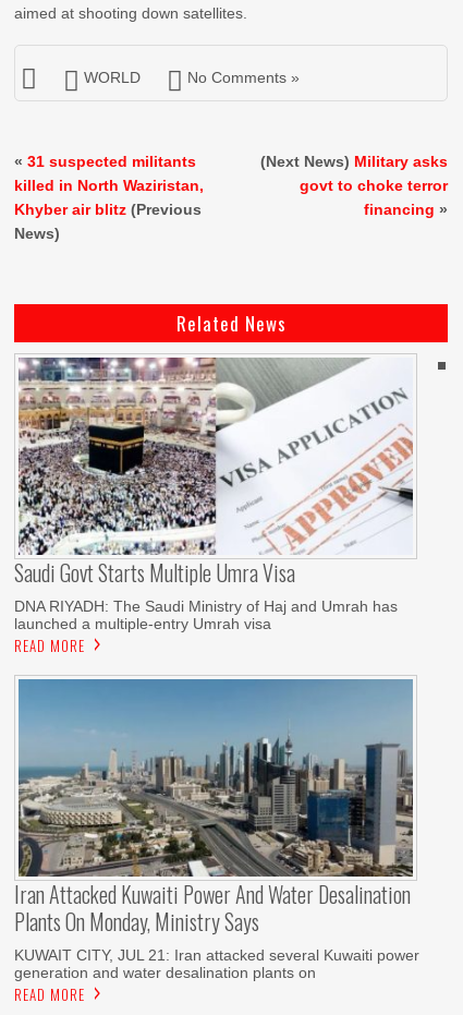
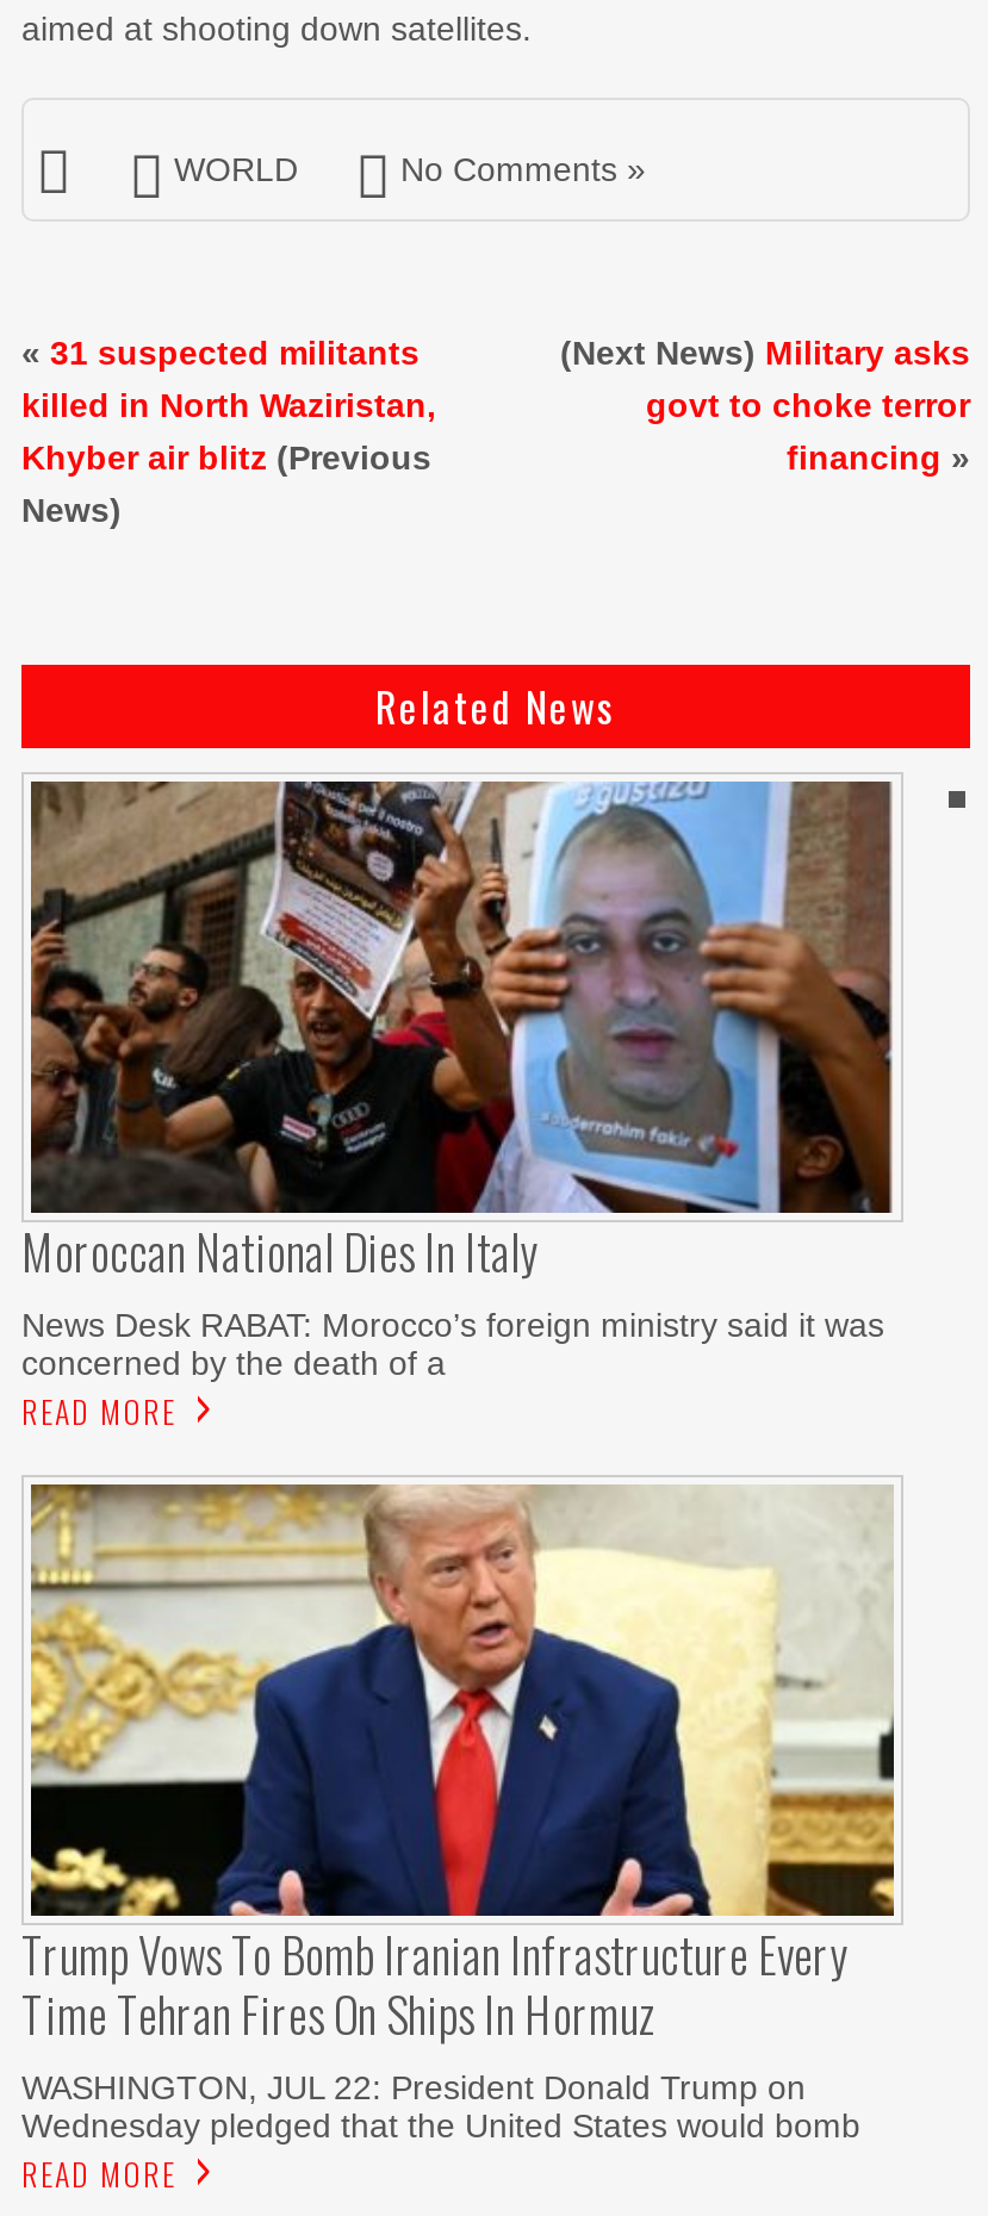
- [image]
- Saudi Govt Starts Multiple Umra Visa
- DNA RIYADH: The Saudi Ministry of Haj and Umrah has
- launched a multiple-entry Umrah visa
+ [image]
+ Moroccan National Dies In Italy
+ News Desk RABAT: ‌Morocco’s foreign ministry said it was
+ concerned by the death of a

- [image]
- Iran Attacked Kuwaiti Power And Water Desalination
- Plants On Monday, Ministry Says
- KUWAIT CITY, JUL 21: Iran attacked several Kuwaiti power
- generation and water desalination plants on
+ [image]
+ Trump Vows To Bomb Iranian Infrastructure Every
+ Time Tehran Fires On Ships In Hormuz
+ WASHINGTON, JUL 22: President Donald Trump on
+ Wednesday pledged that the United States would bomb
